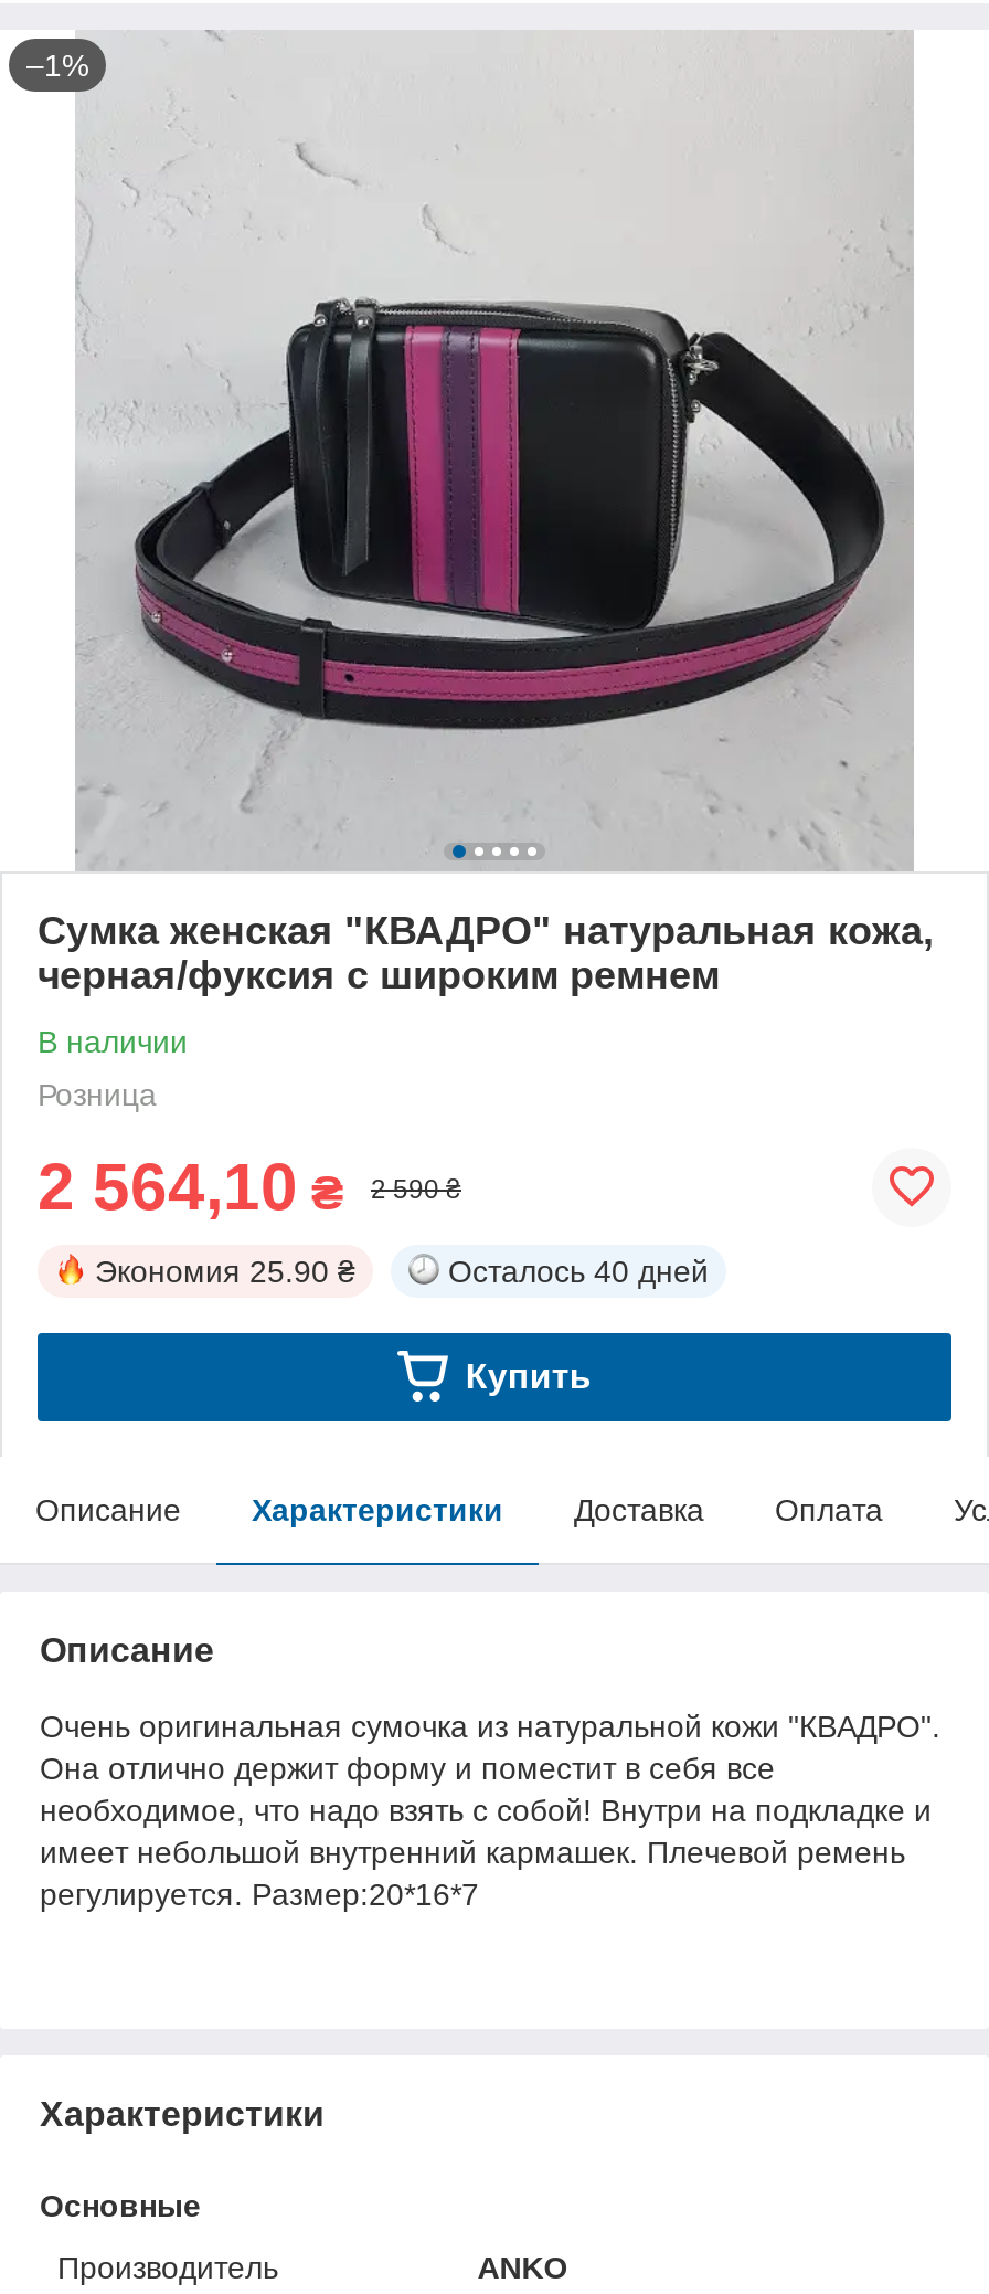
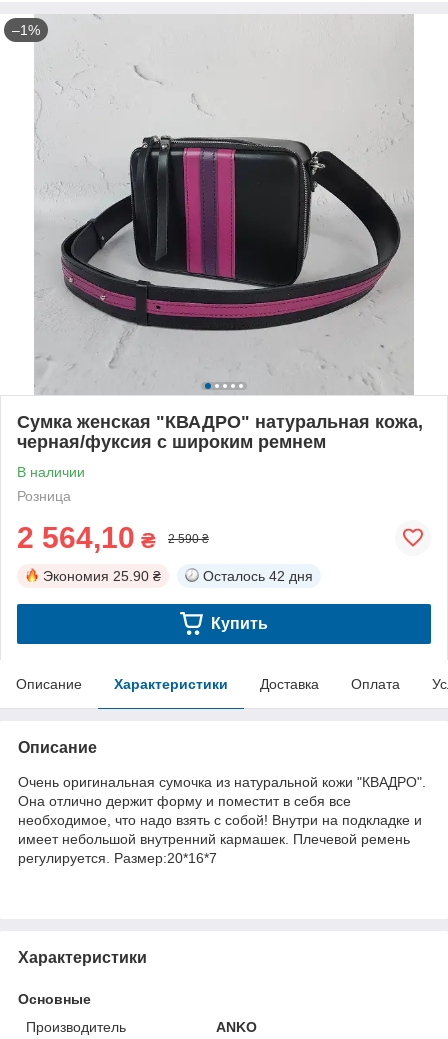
- Осталось 40 дней
+ Осталось 42 дня
